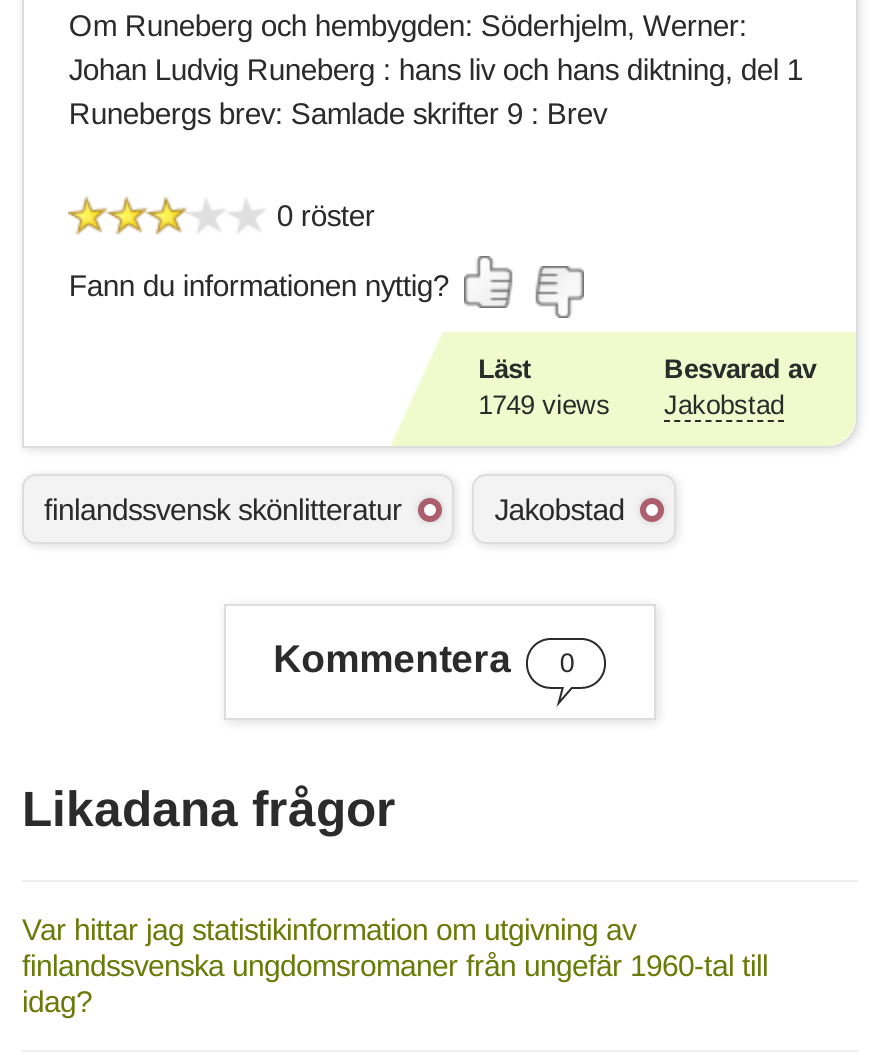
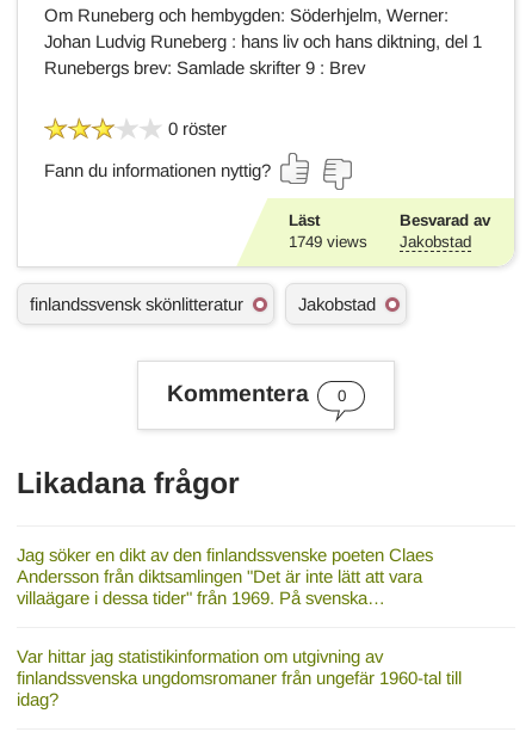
+ Jag söker en dikt av den finlandssvenske poeten Claes
+ Andersson från diktsamlingen "Det är inte lätt att vara
+ villaägare i dessa tider" från 1969. På svenska…
